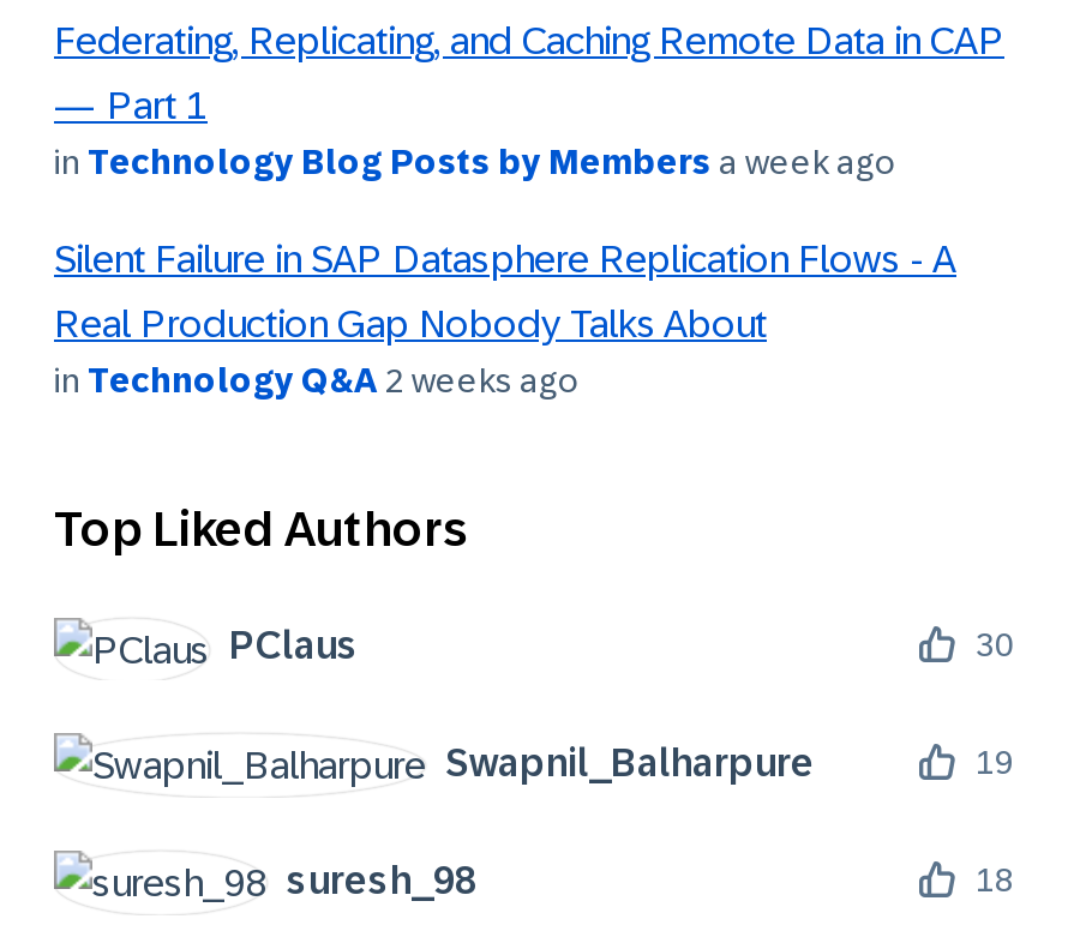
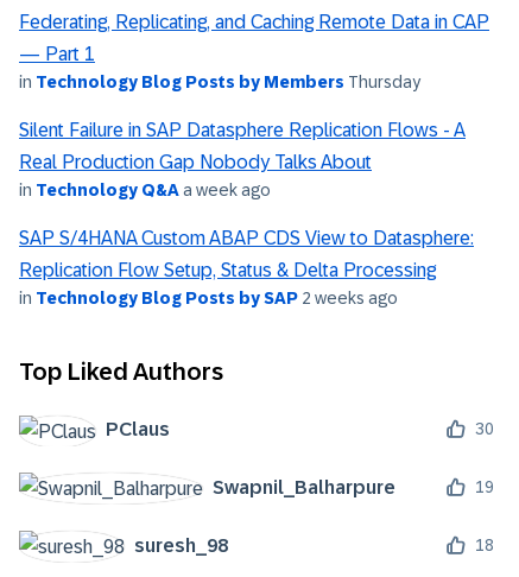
- in Technology Blog Posts by Members a week ago
+ in Technology Blog Posts by Members Thursday

- in Technology Q&A 2 weeks ago
+ in Technology Q&A a week ago
+ SAP S/4HANA Custom ABAP CDS View to Datasphere:
+ Replication Flow Setup, Status & Delta Processing
+ in Technology Blog Posts by SAP 2 weeks ago
